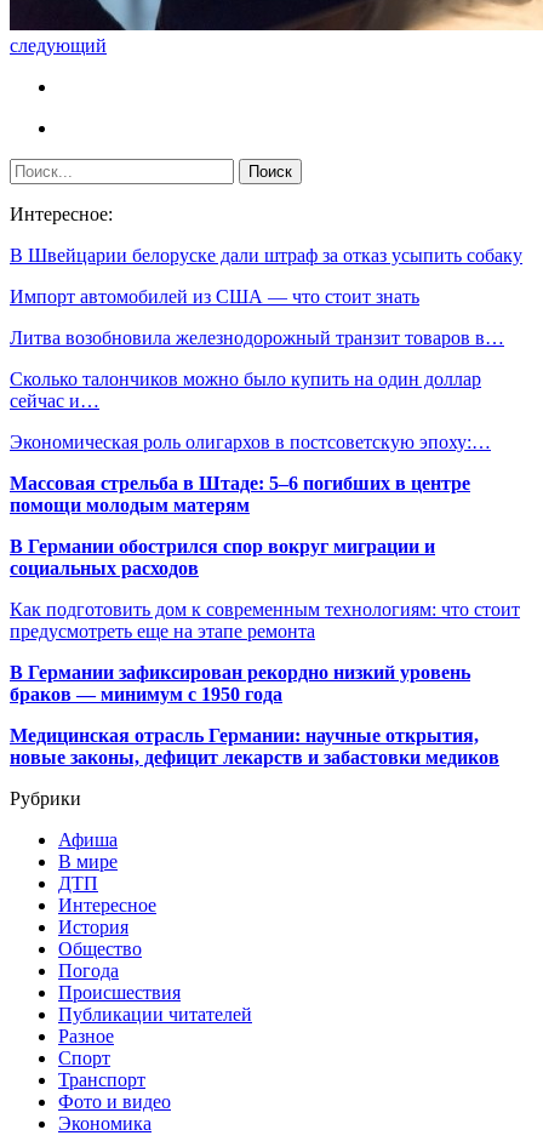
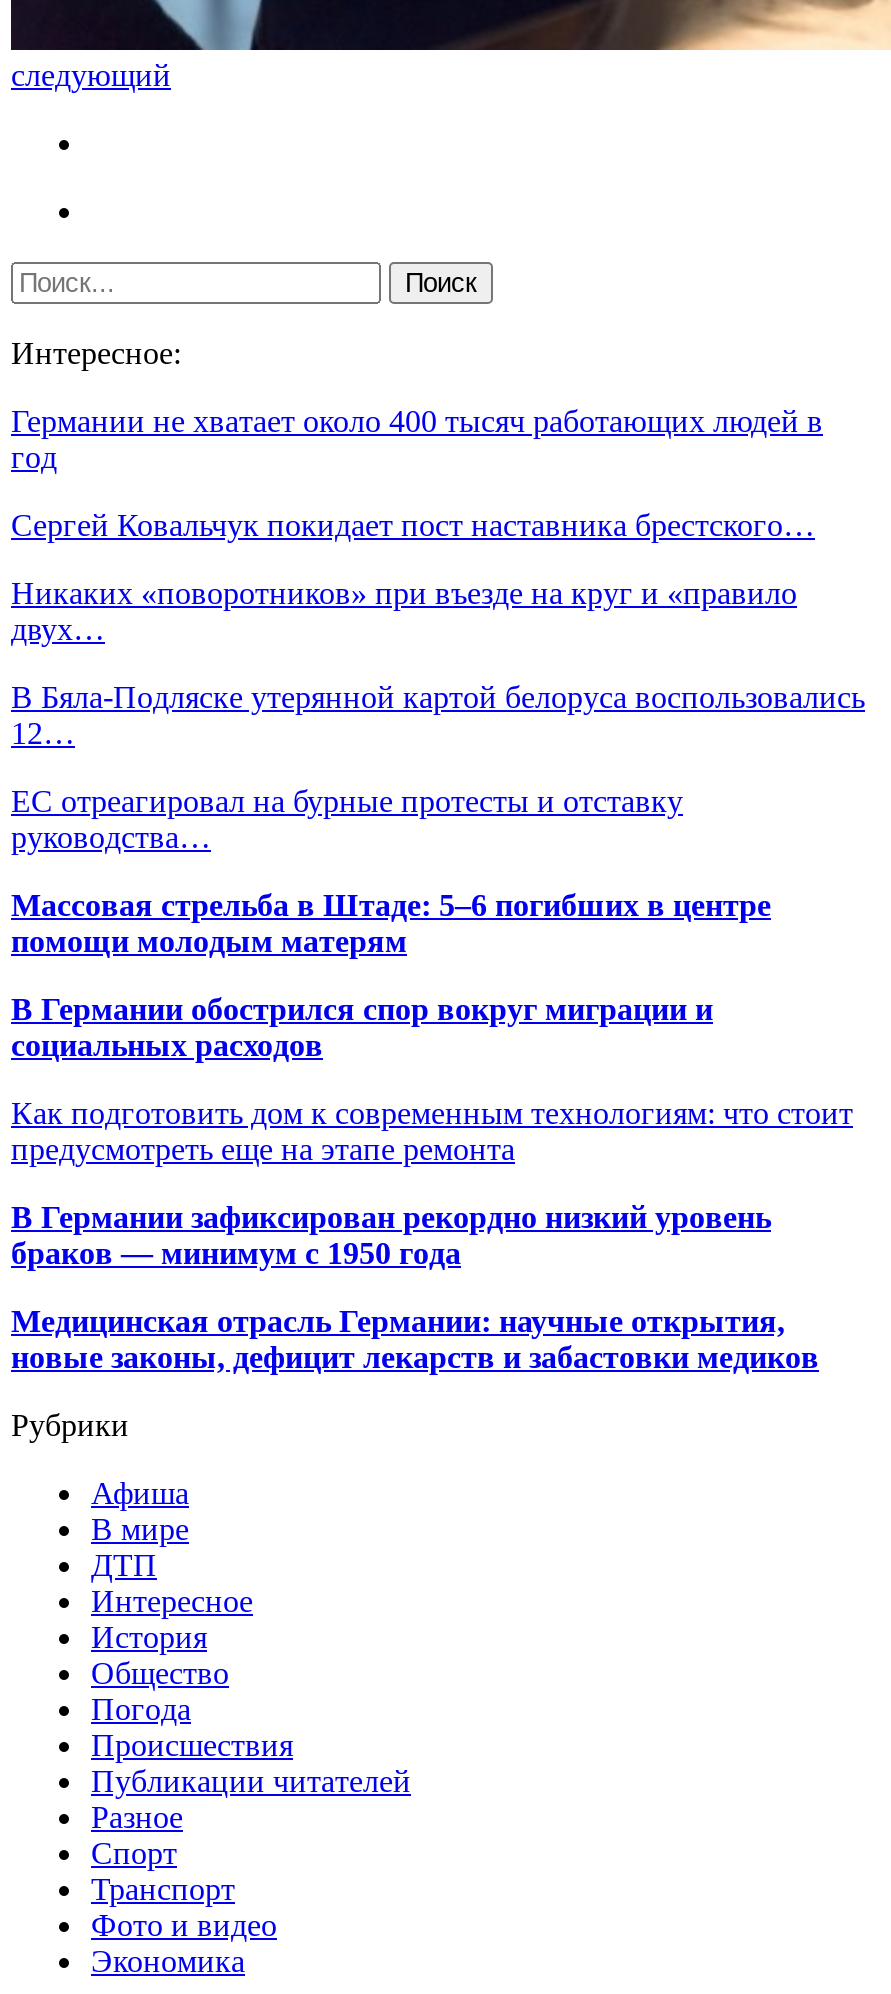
- В Швейцарии белоруске дали штраф за отказ усыпить собаку
+ Германии не хватает около 400 тысяч работающих людей в
+ год

- Импорт автомобилей из США — что стоит знать
+ Сергей Ковальчук покидает пост наставника брестского…

- Литва возобновила железнодорожный транзит товаров в…
+ Никаких «поворотников» при въезде на круг и «правило
+ двух…

- Сколько талончиков можно было купить на один доллар
- сейчас и…
+ В Бяла-Подляске утерянной картой белоруса воспользовались
+ 12…

- Экономическая роль олигархов в постсоветскую эпоху:…
+ ЕС отреагировал на бурные протесты и отставку
+ руководства…
